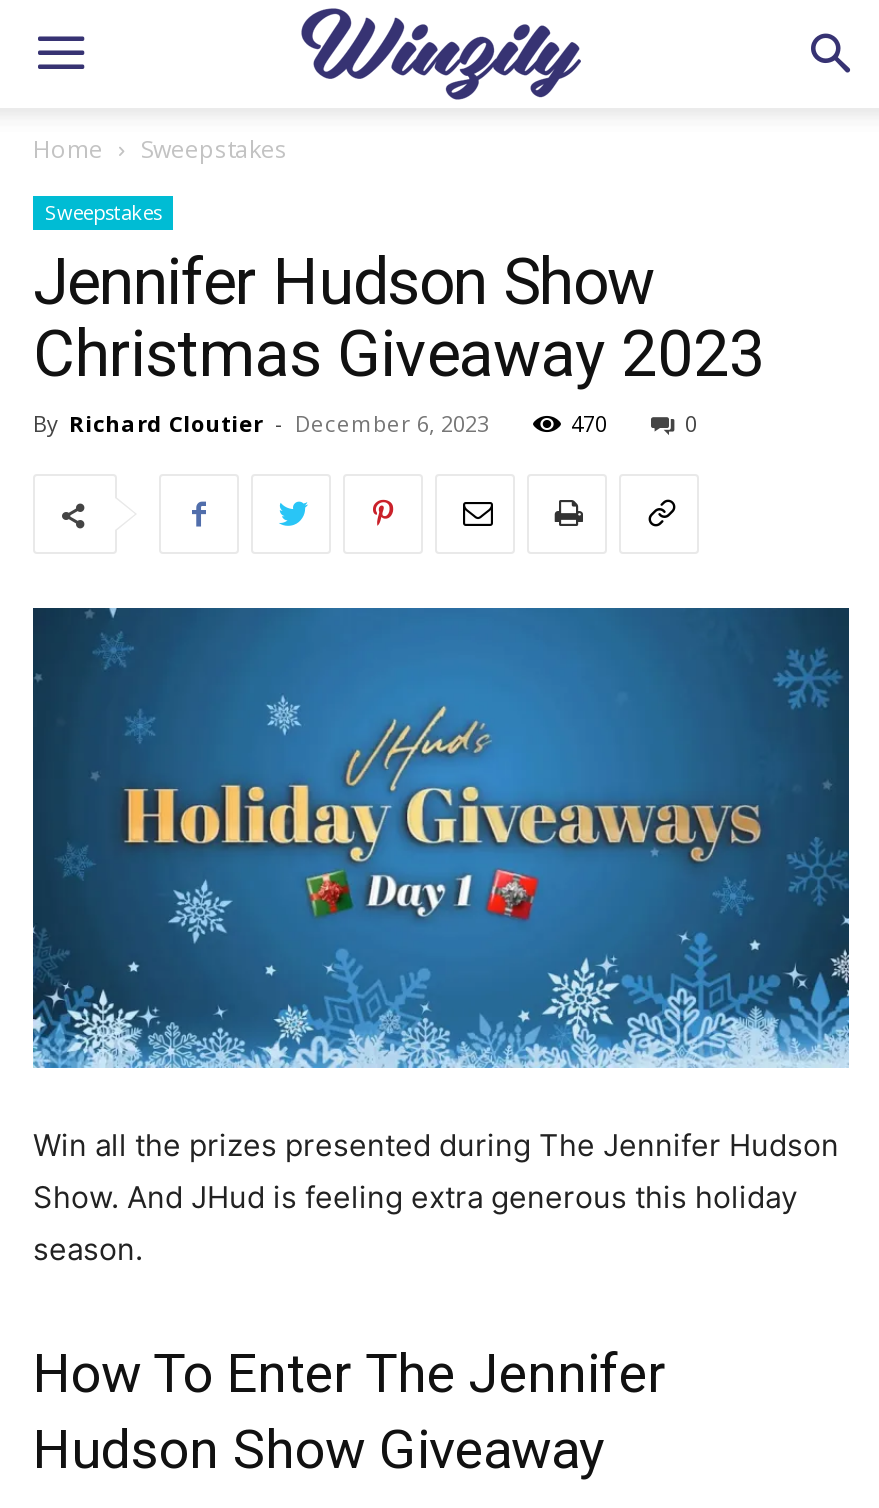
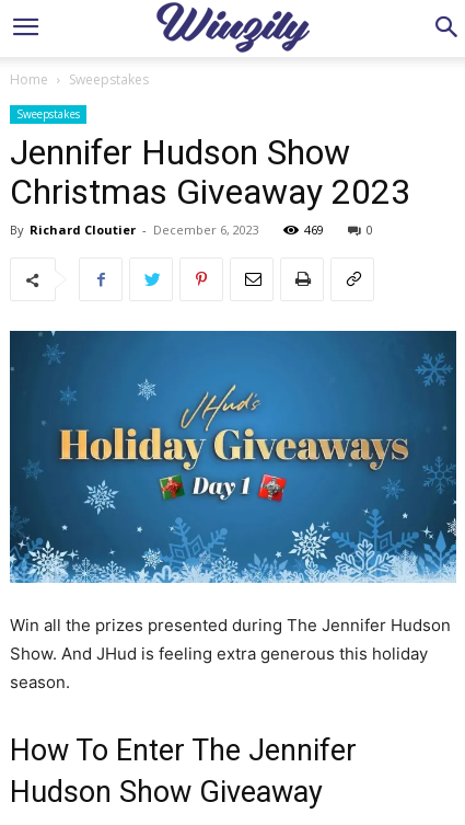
- 470
+ 469
